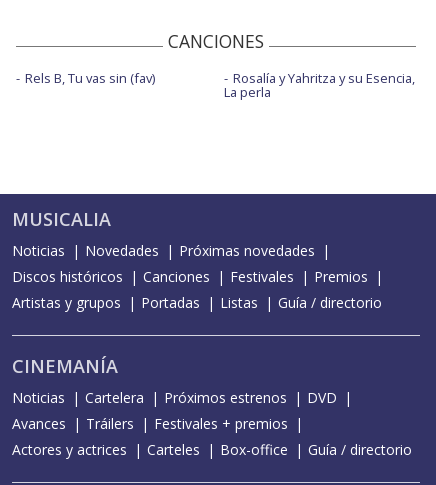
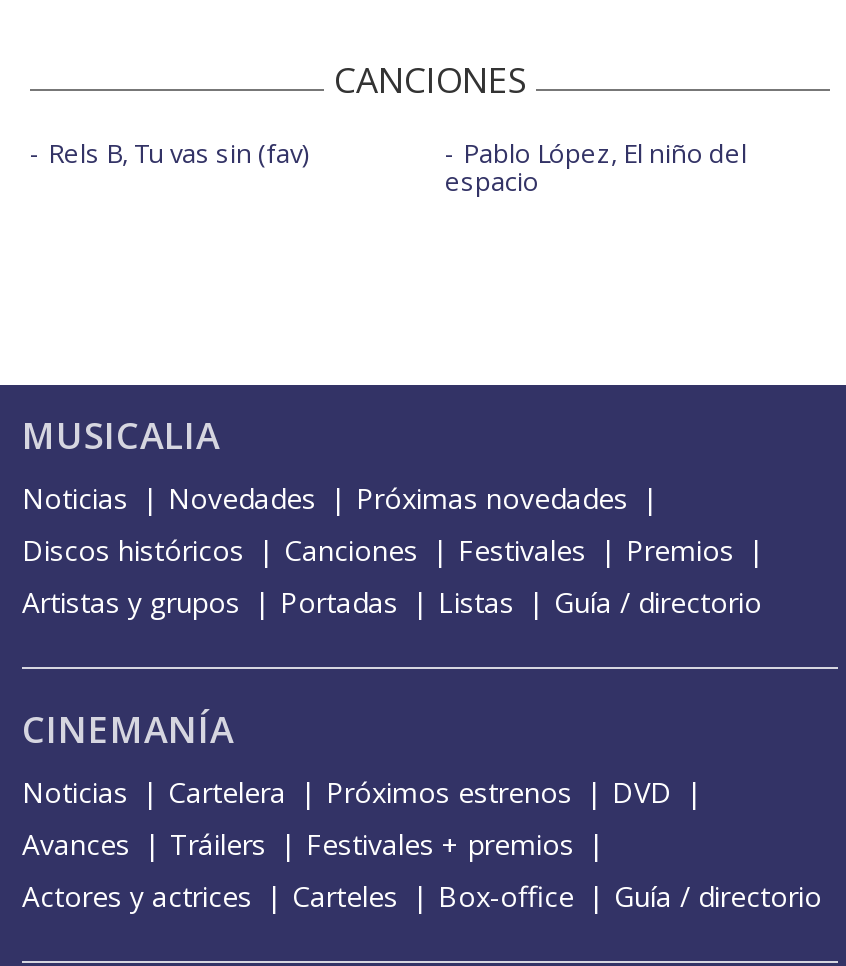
- Rosalía y Yahritza y su Esencia,
- La perla
+ Pablo López, El niño del
+ espacio
